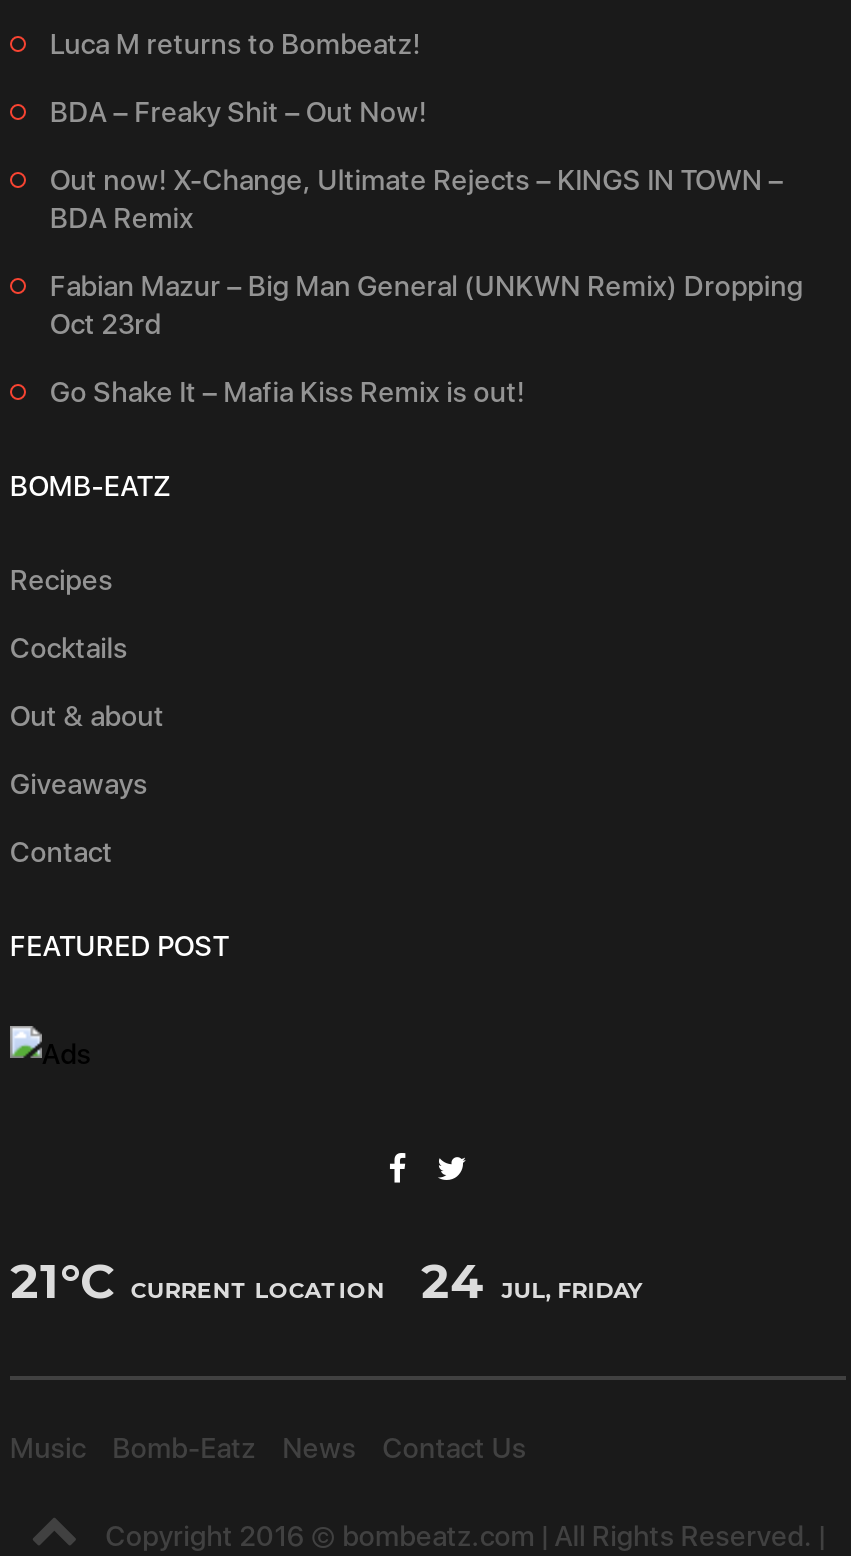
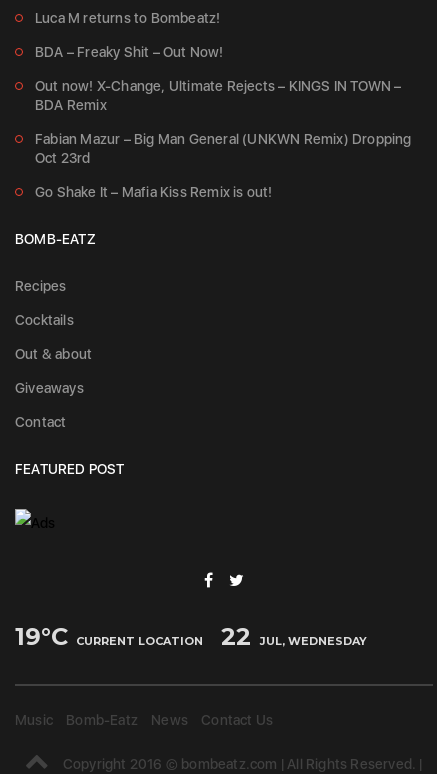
- 21°C CURRENT LOCATION
+ 19°C CURRENT LOCATION

- 24 JUL, FRIDAY
+ 22 JUL, WEDNESDAY
